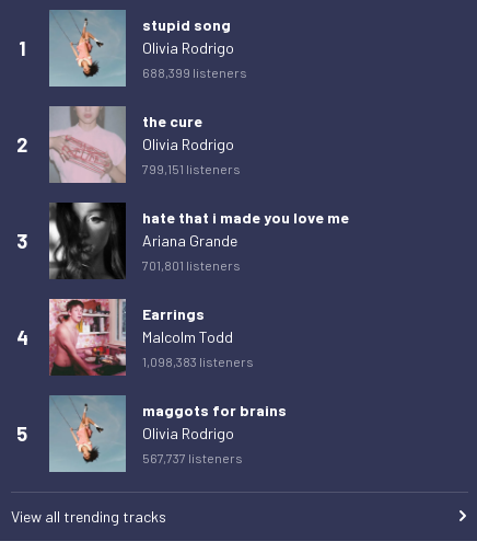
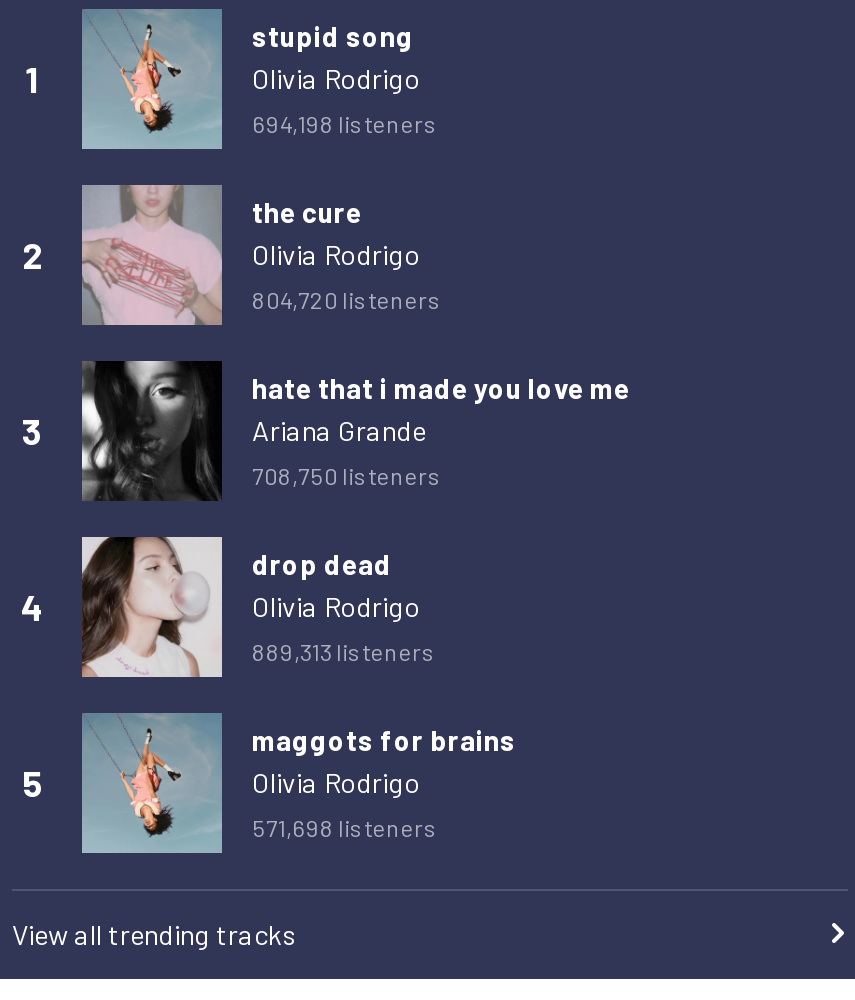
- 688,399 listeners
+ 694,198 listeners

- 799,151 listeners
+ 804,720 listeners

- 701,801 listeners
+ 708,750 listeners

- [image]
- Earrings
- Malcolm Todd
- 1,098,383 listeners
+ [image]
+ drop dead
+ Olivia Rodrigo
+ 889,313 listeners

- 567,737 listeners
+ 571,698 listeners
